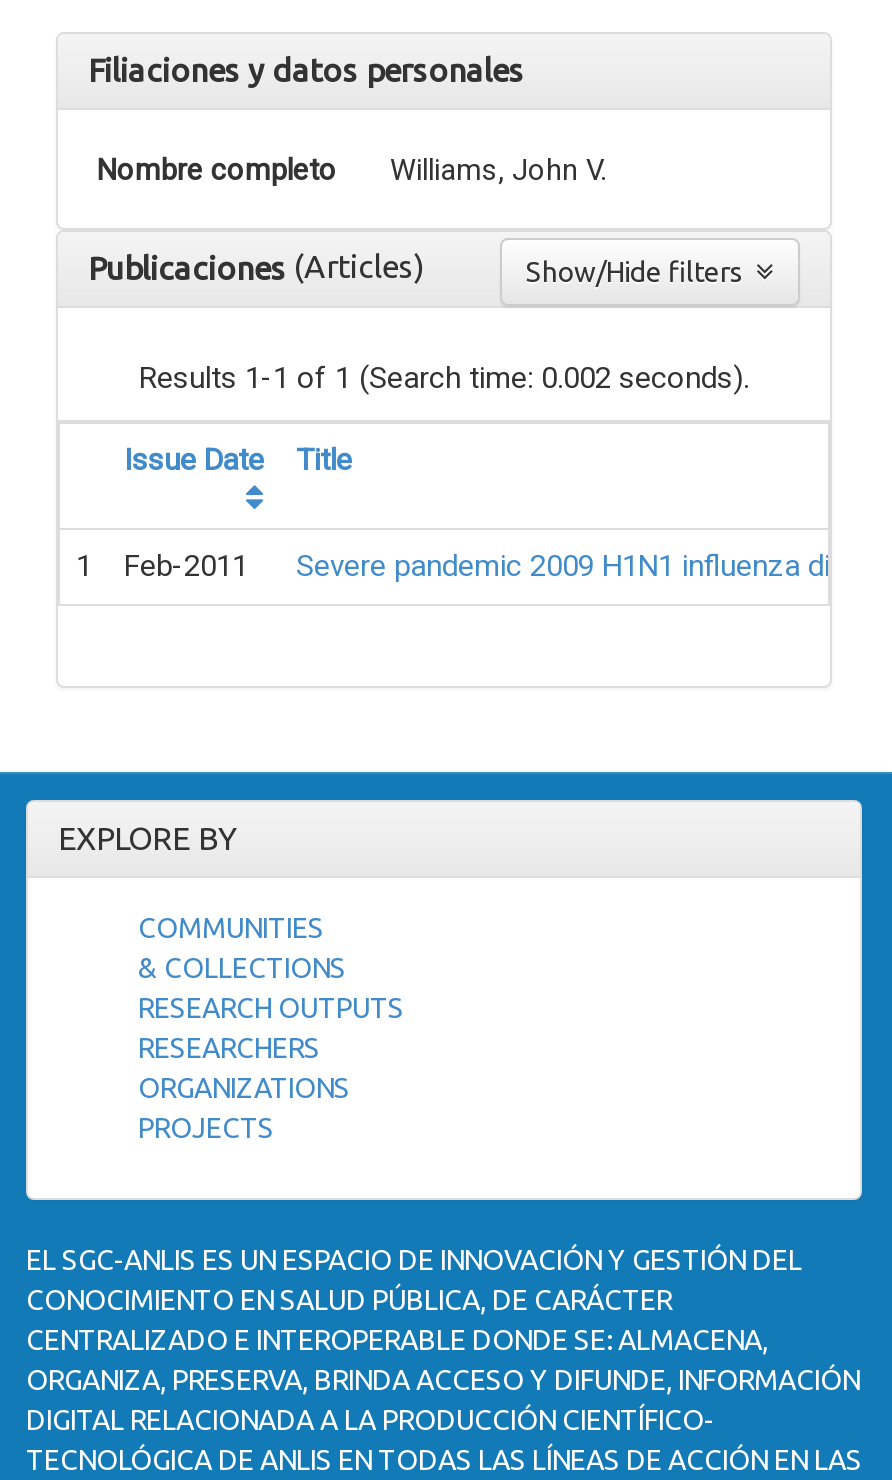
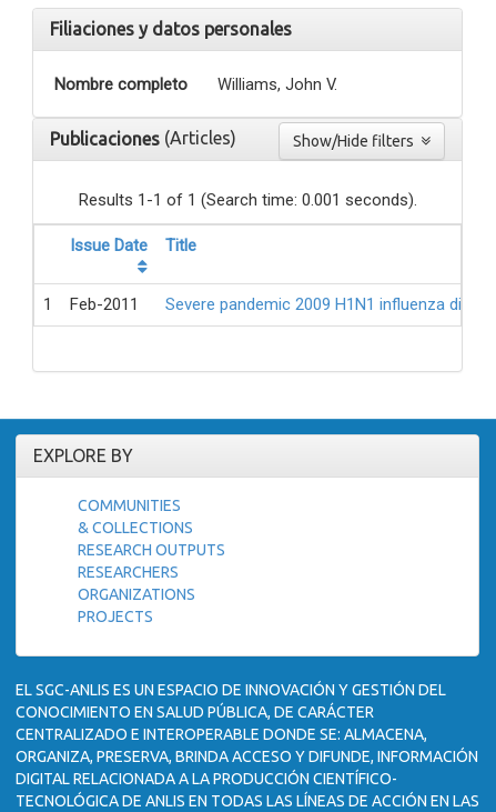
- Results 1-1 of 1 (Search time: 0.002 seconds).
+ Results 1-1 of 1 (Search time: 0.001 seconds).
